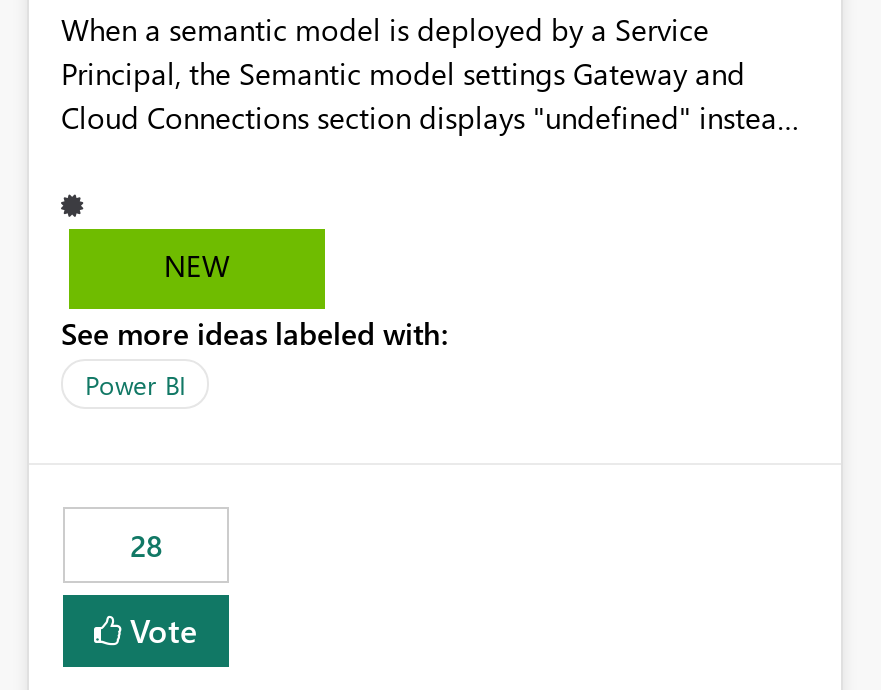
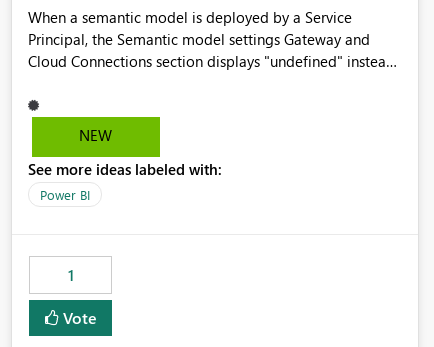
- 28
+ 1
